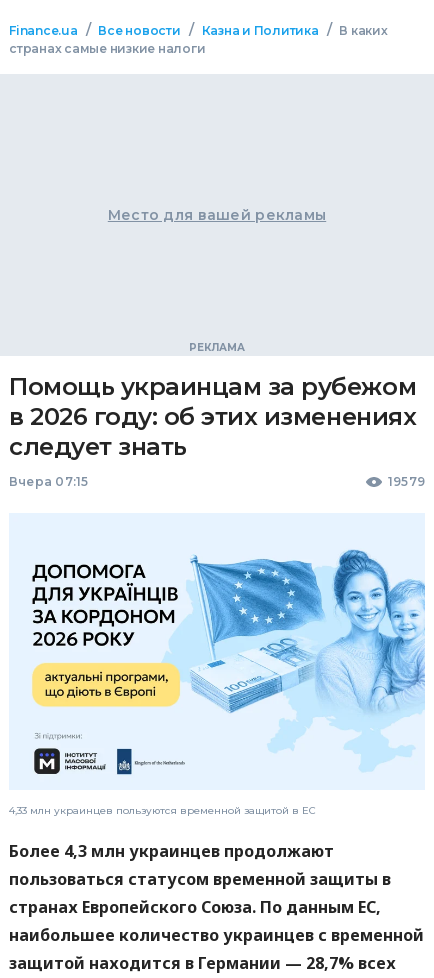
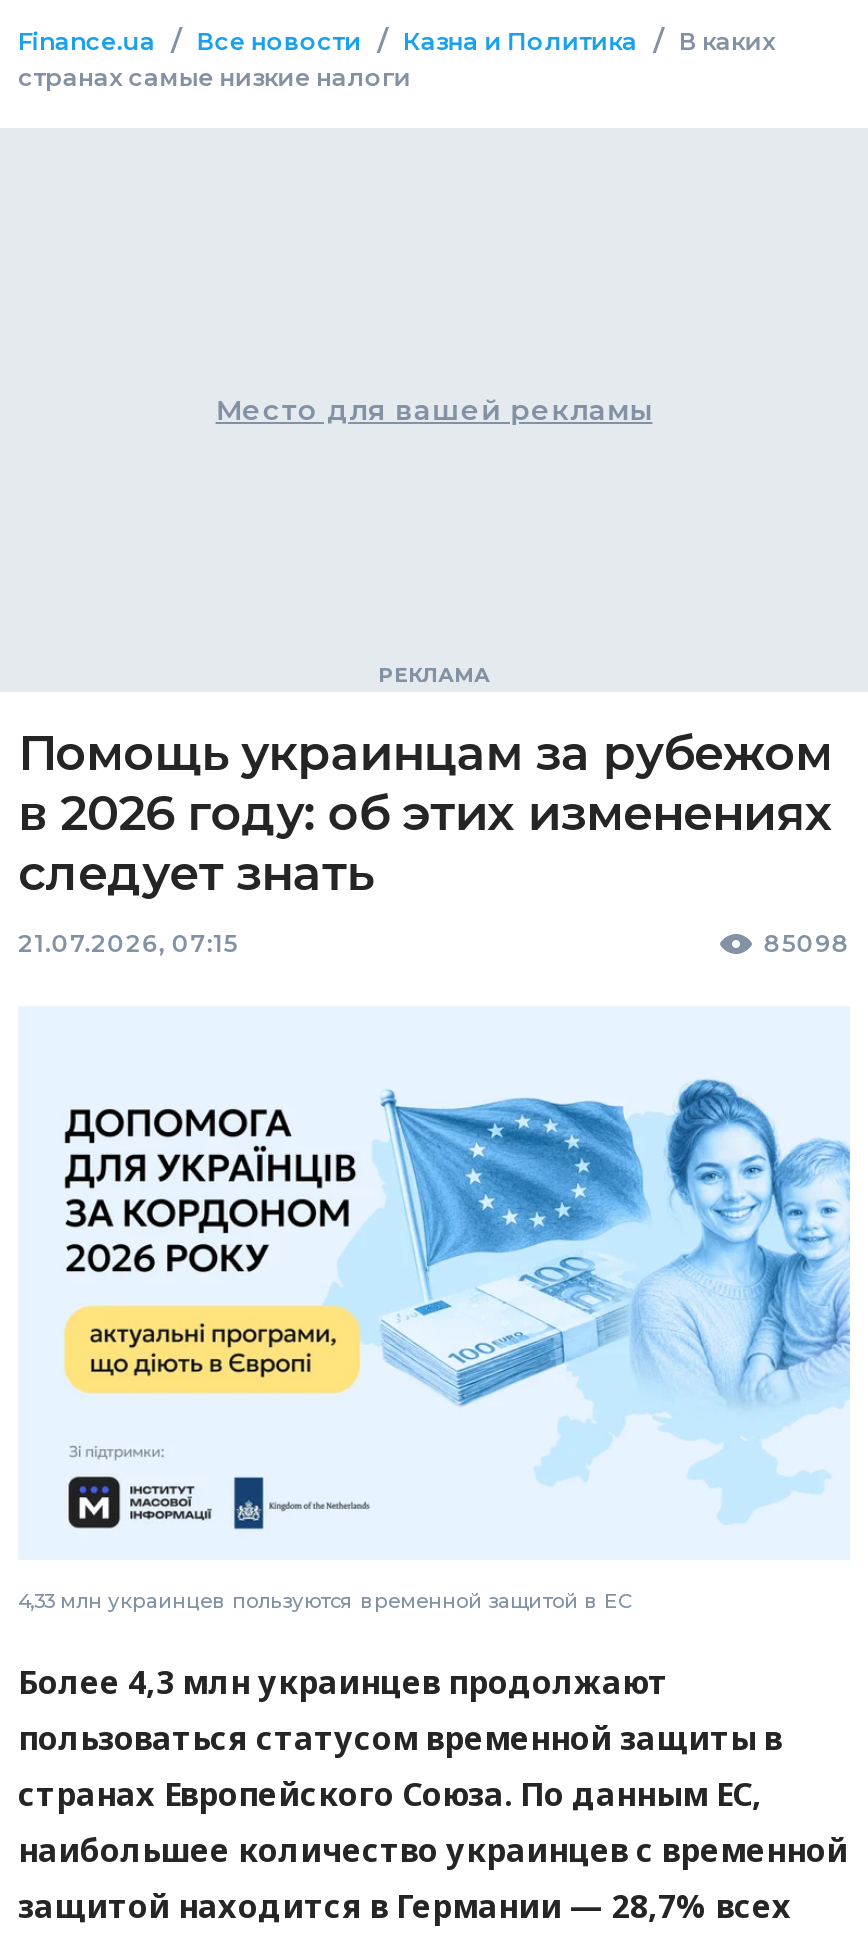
- Вчера 07:15
- 19579
+ 21.07.2026, 07:15
+ 85098
